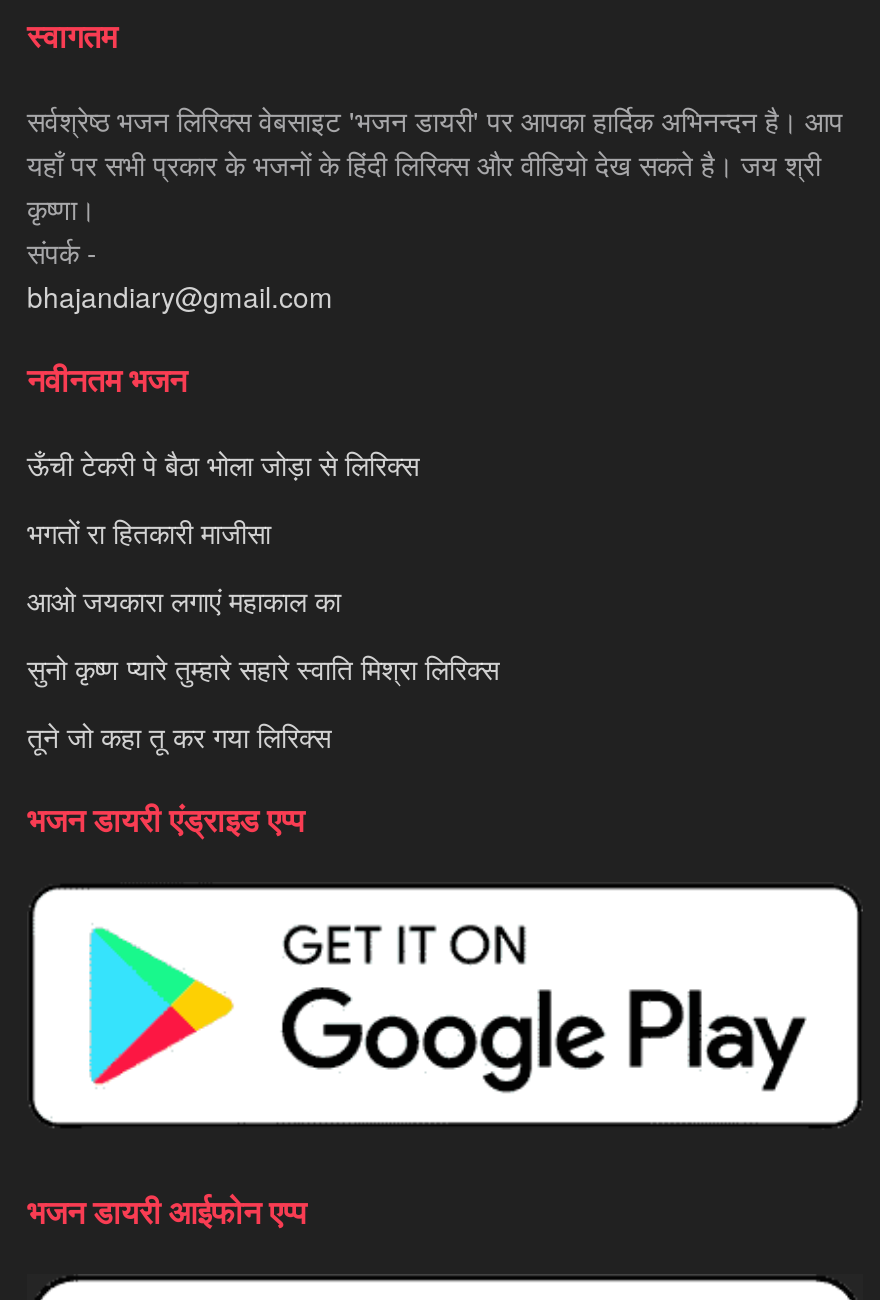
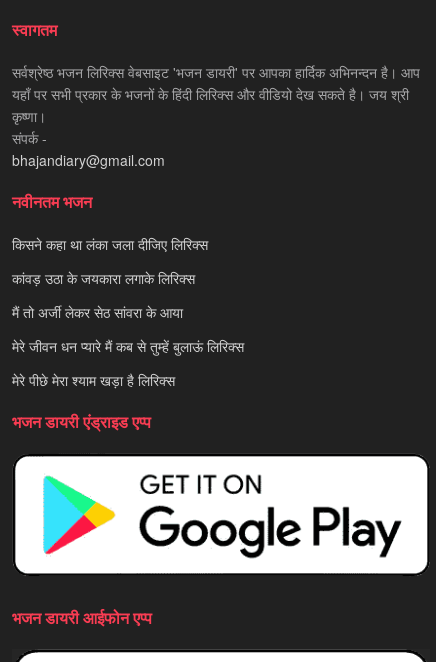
- ऊँची टेकरी पे बैठा भोला जोड़ा से लिरिक्स
+ किसने कहा था लंका जला दीजिए लिरिक्स

- भगतों रा हितकारी माजीसा
+ कांवड़ उठा के जयकारा लगाके लिरिक्स

- आओ जयकारा लगाएं महाकाल का
+ मैं तो अर्जी लेकर सेठ सांवरा के आया

- सुनो कृष्ण प्यारे तुम्हारे सहारे स्वाति मिश्रा लिरिक्स
+ मेरे जीवन धन प्यारे मैं कब से तुम्हें बुलाऊं लिरिक्स

- तूने जो कहा तू कर गया लिरिक्स
+ मेरे पीछे मेरा श्याम खड़ा है लिरिक्स
